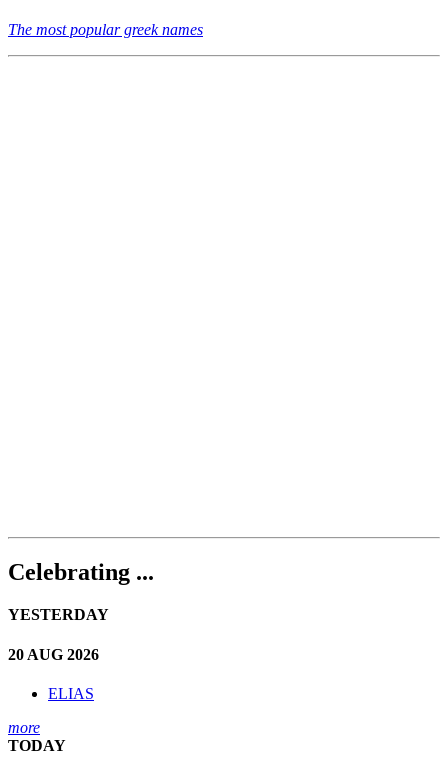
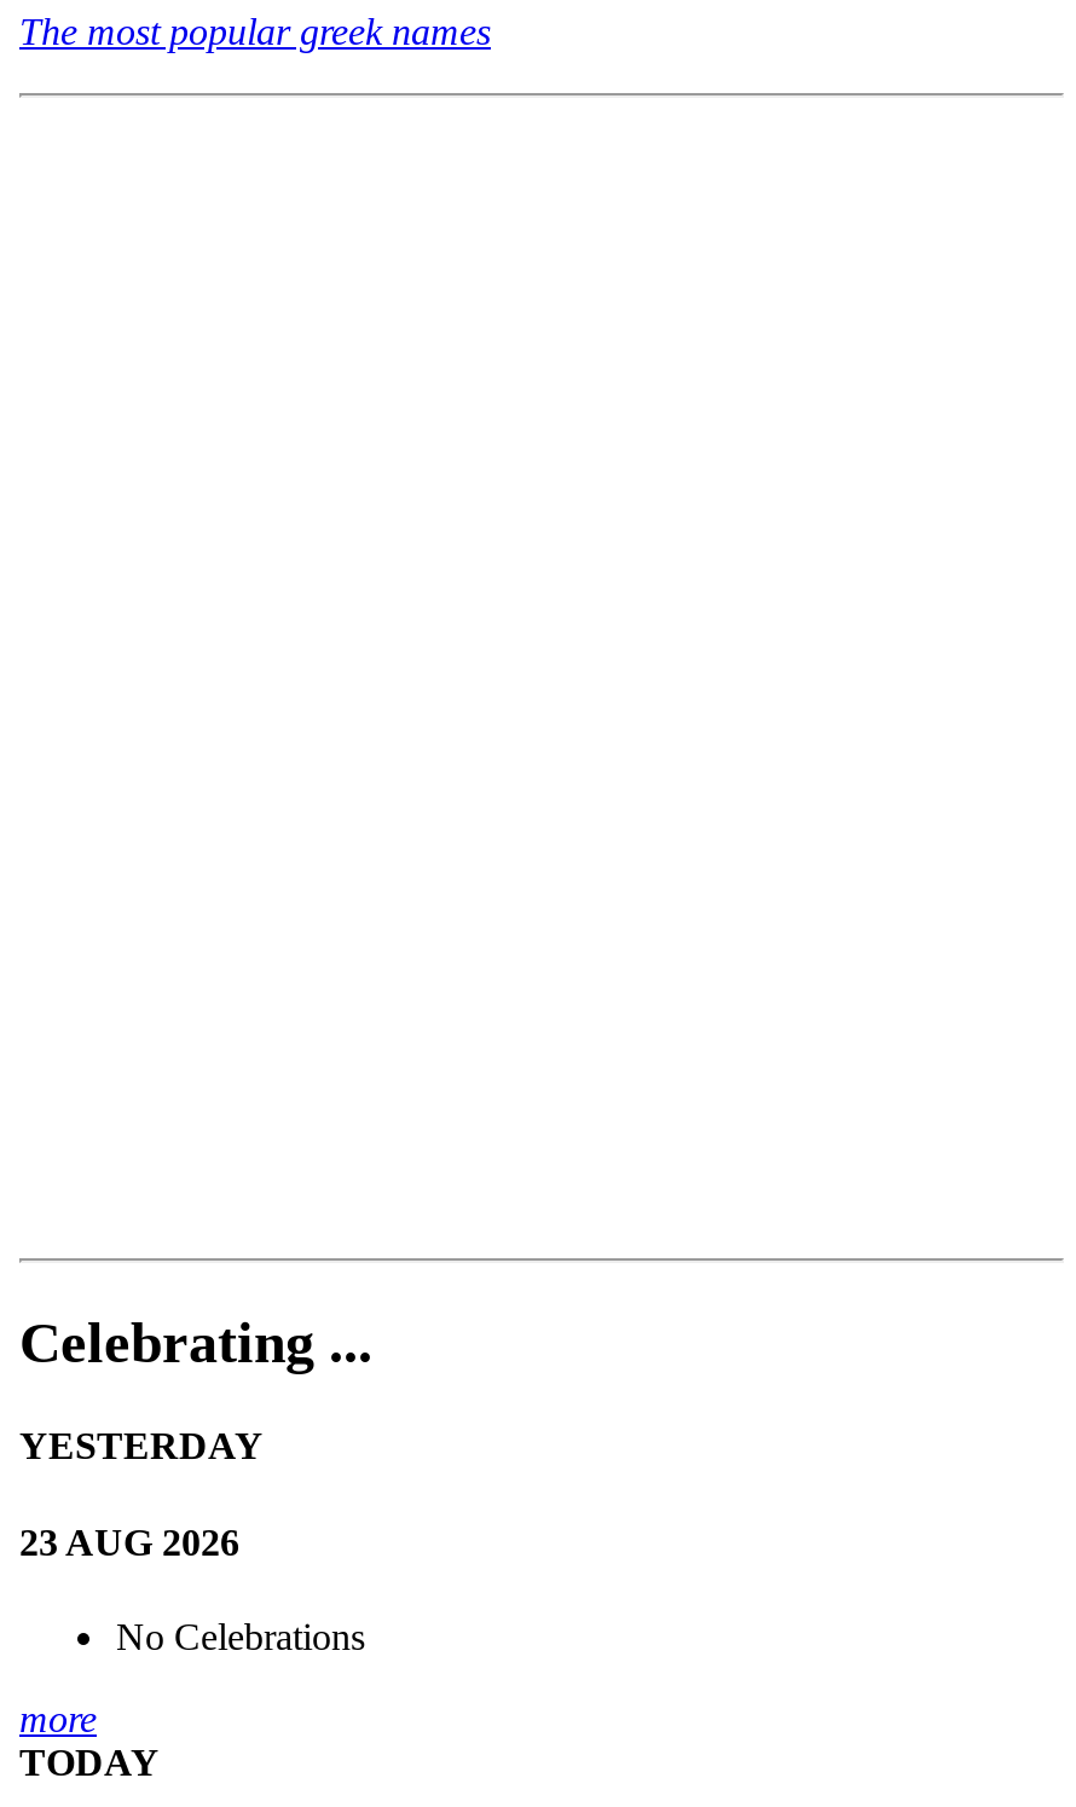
- 20 AUG 2026
+ 23 AUG 2026

- ELIAS
+ No Celebrations
